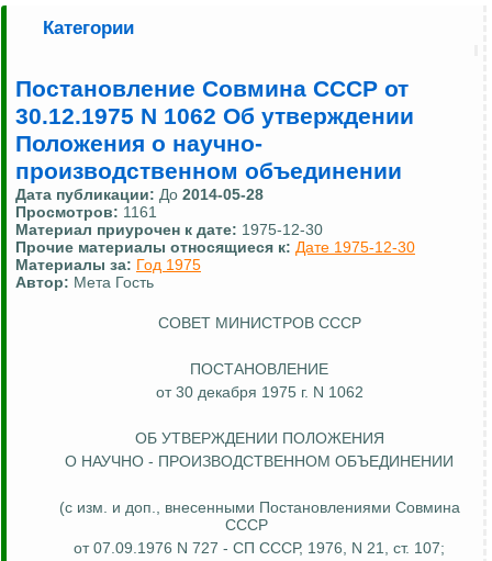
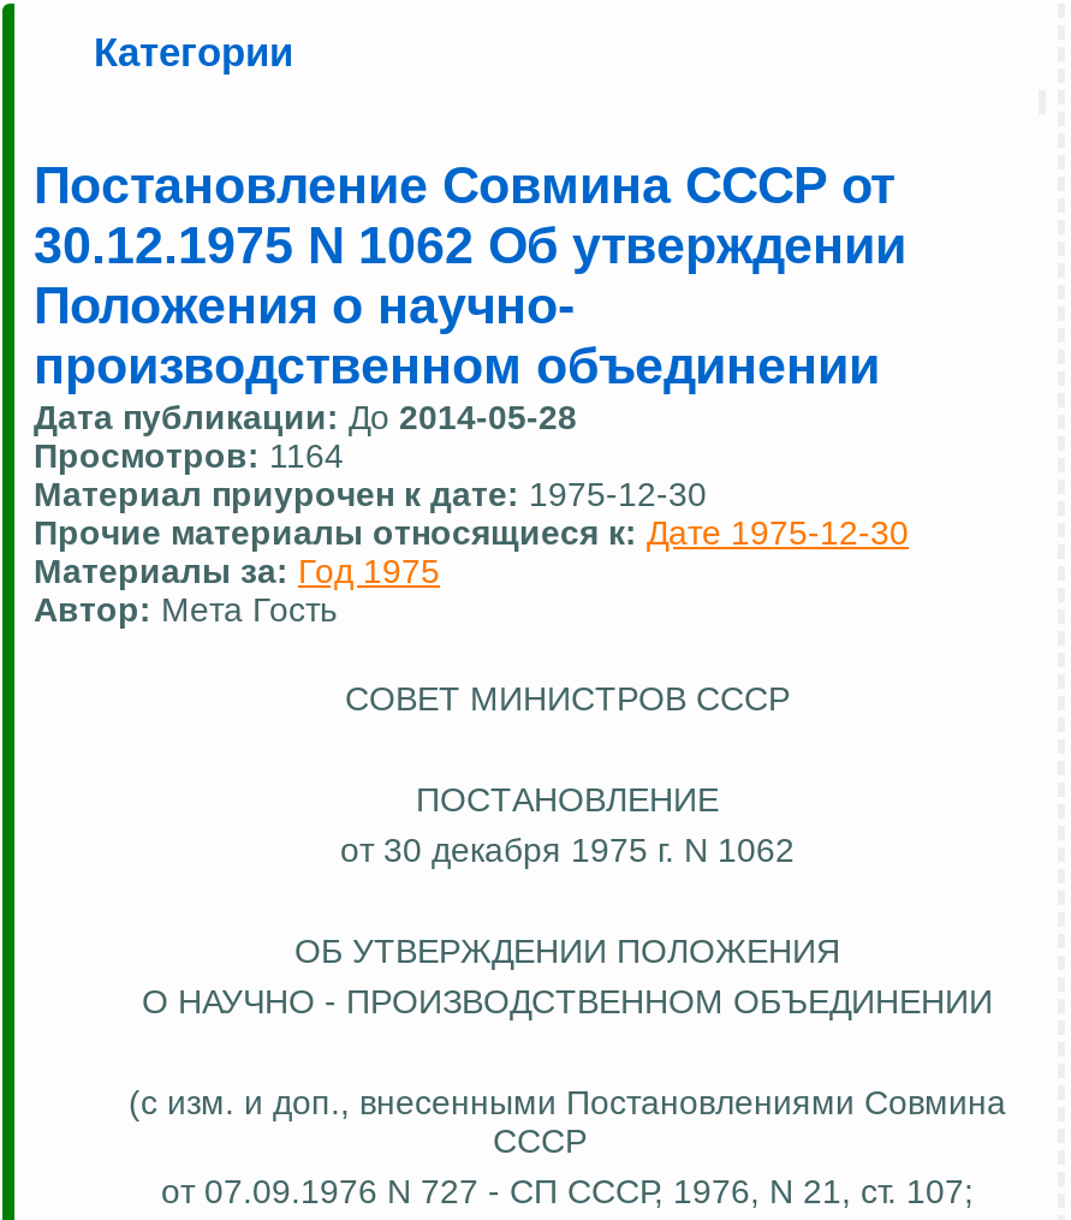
- Просмотров: 1161
+ Просмотров: 1164
